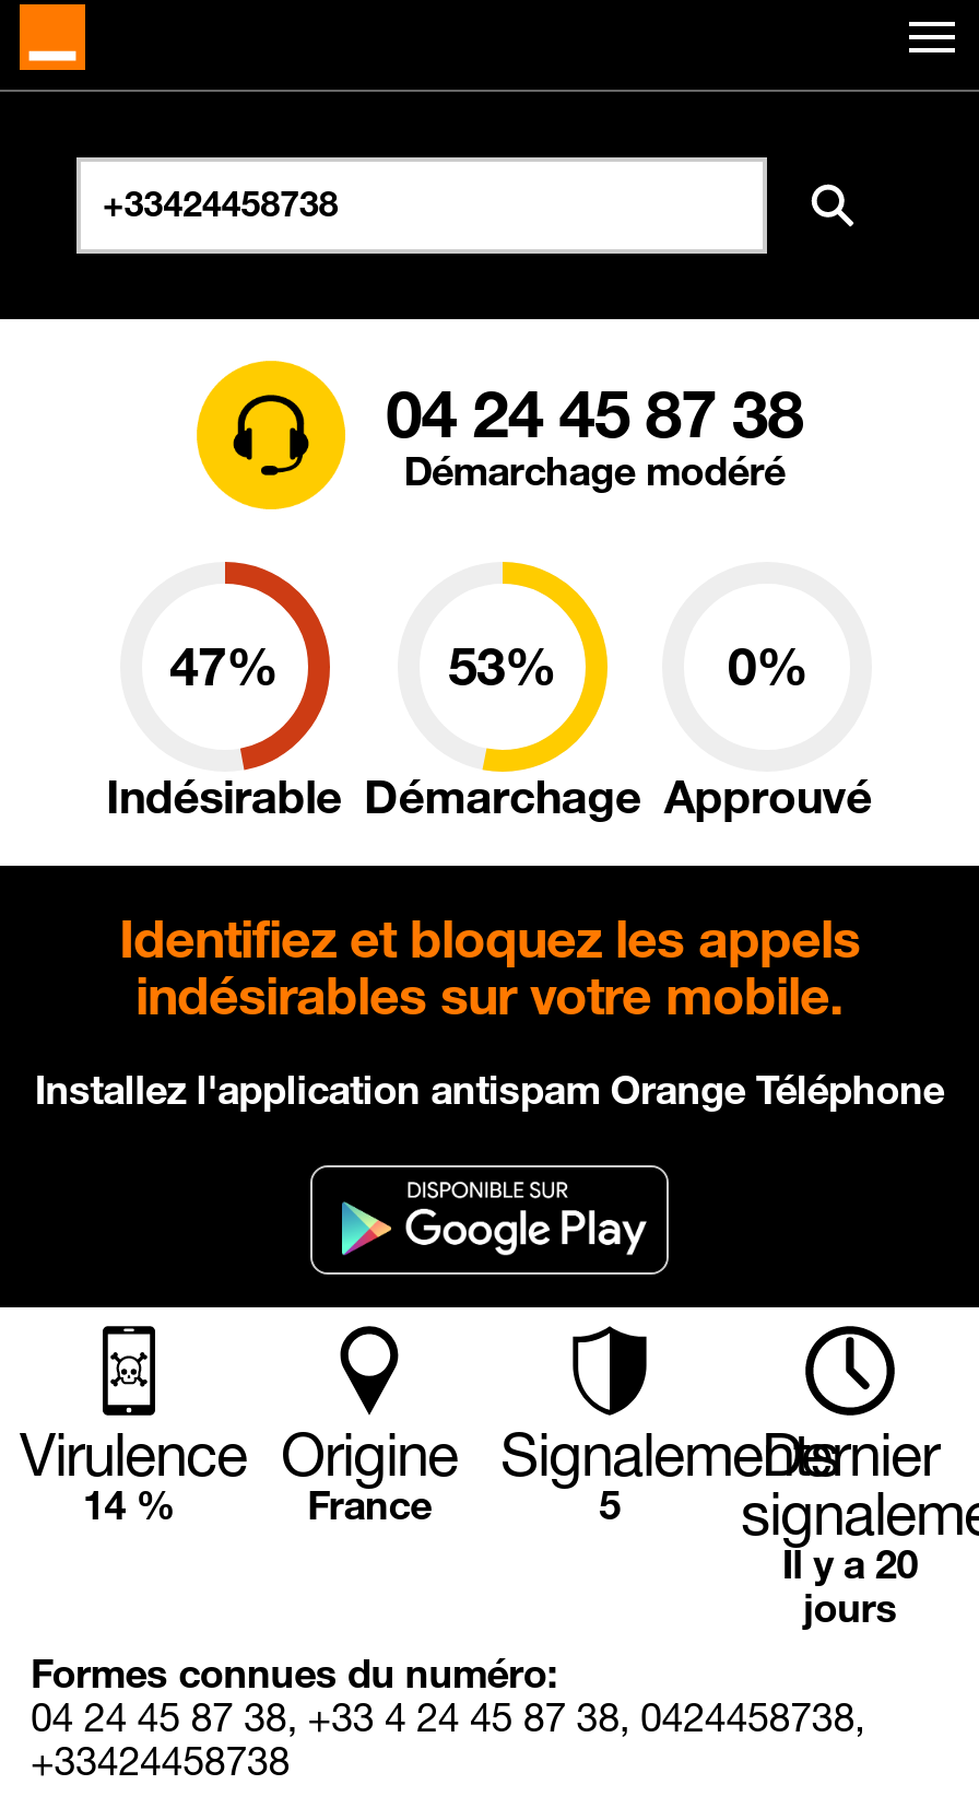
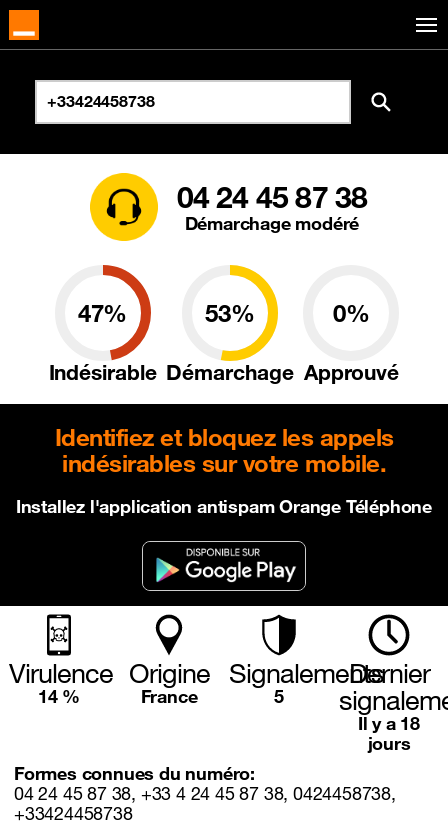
- Il y a 20
+ Il y a 18
